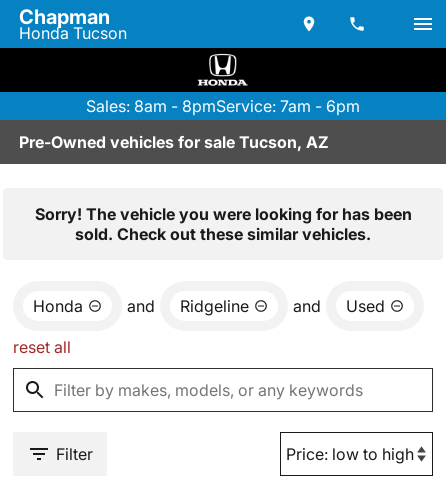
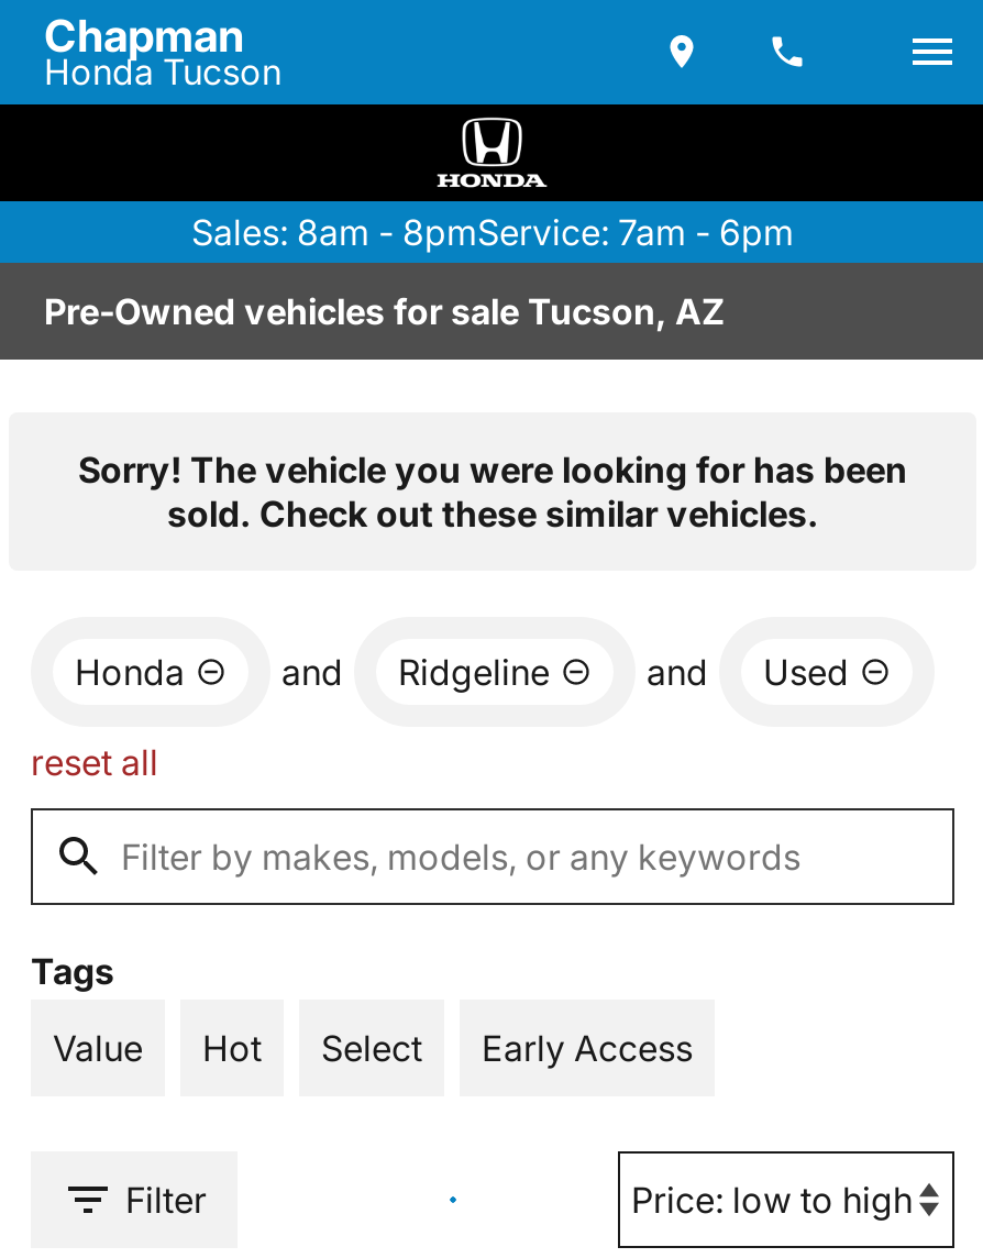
+ Tags
+ Value
+ Hot
+ Select
+ Early Access
